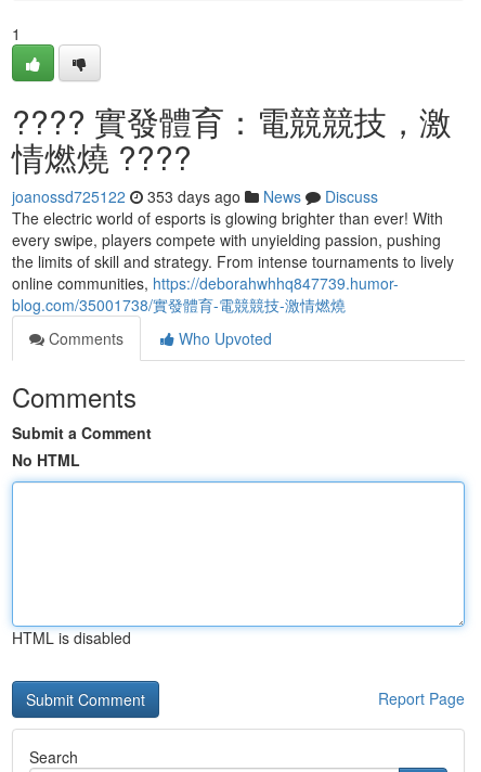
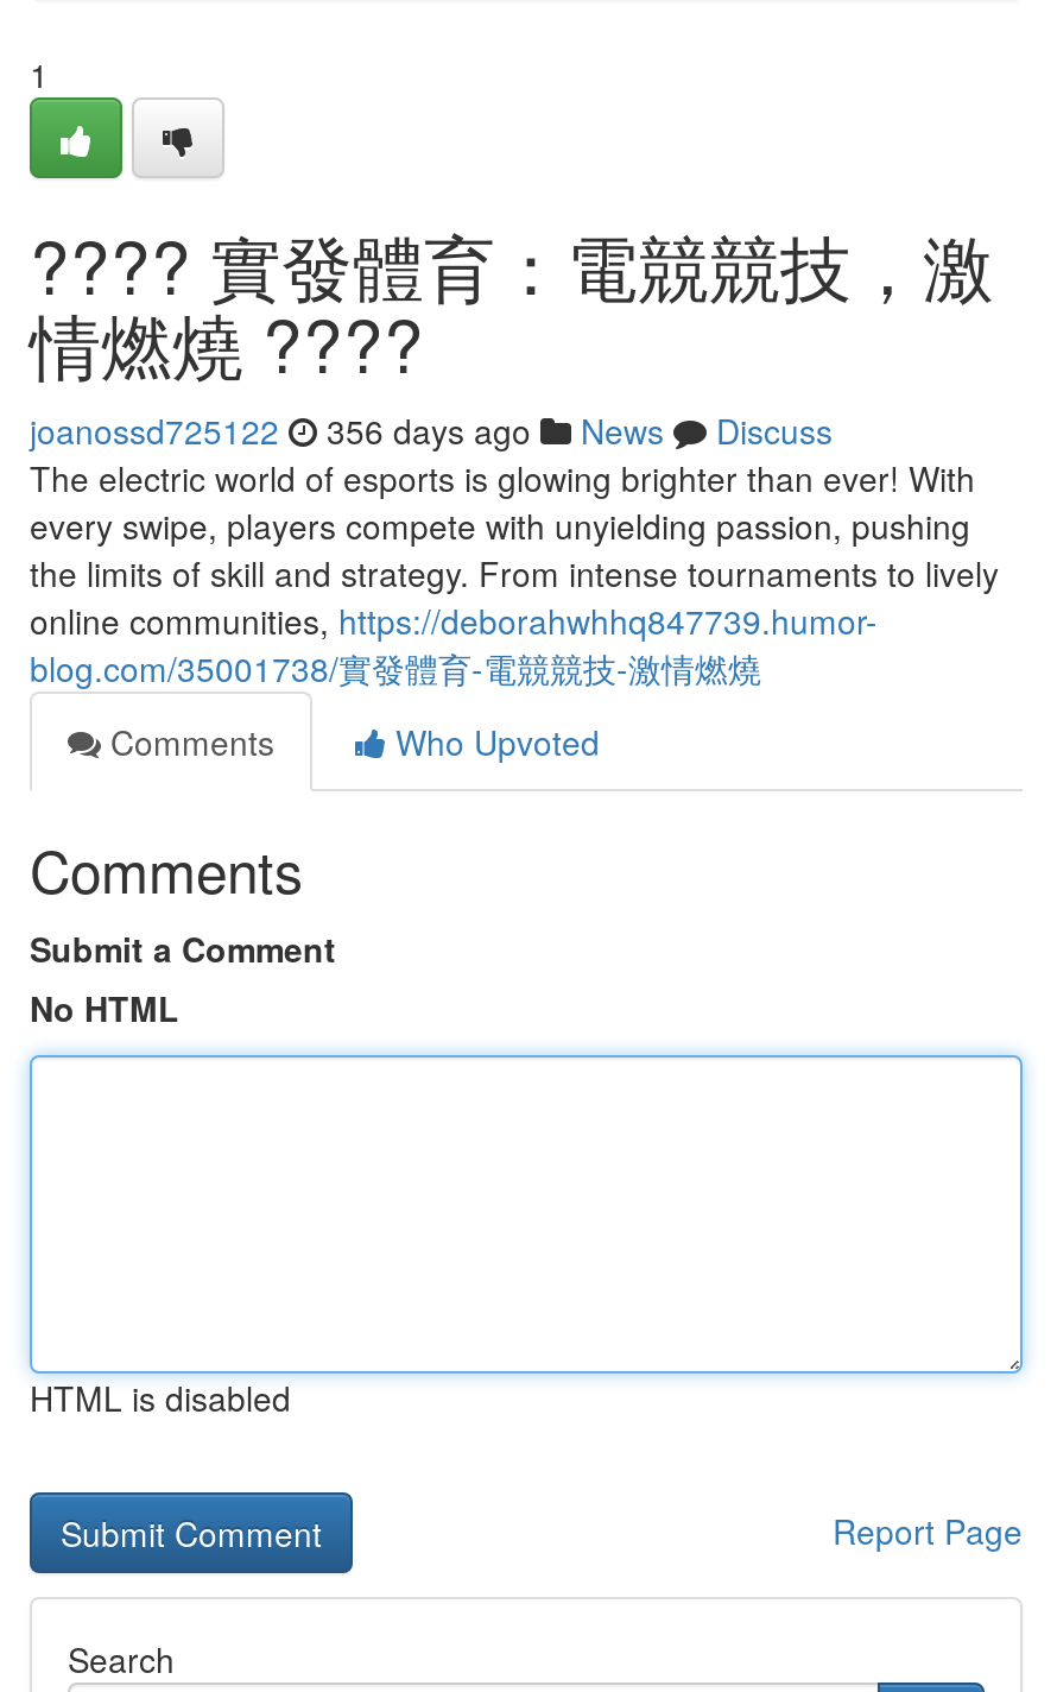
- joanossd725122 353 days ago News Discuss
+ joanossd725122 356 days ago News Discuss
